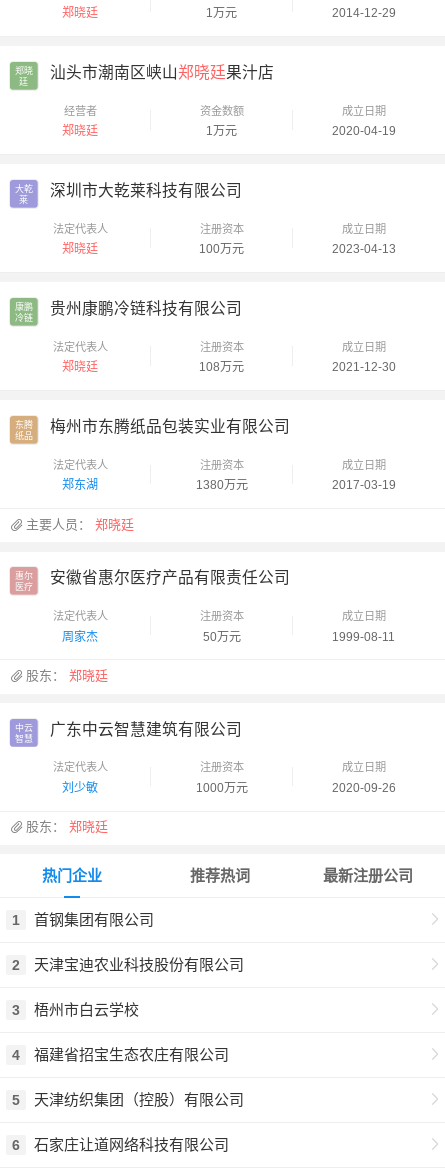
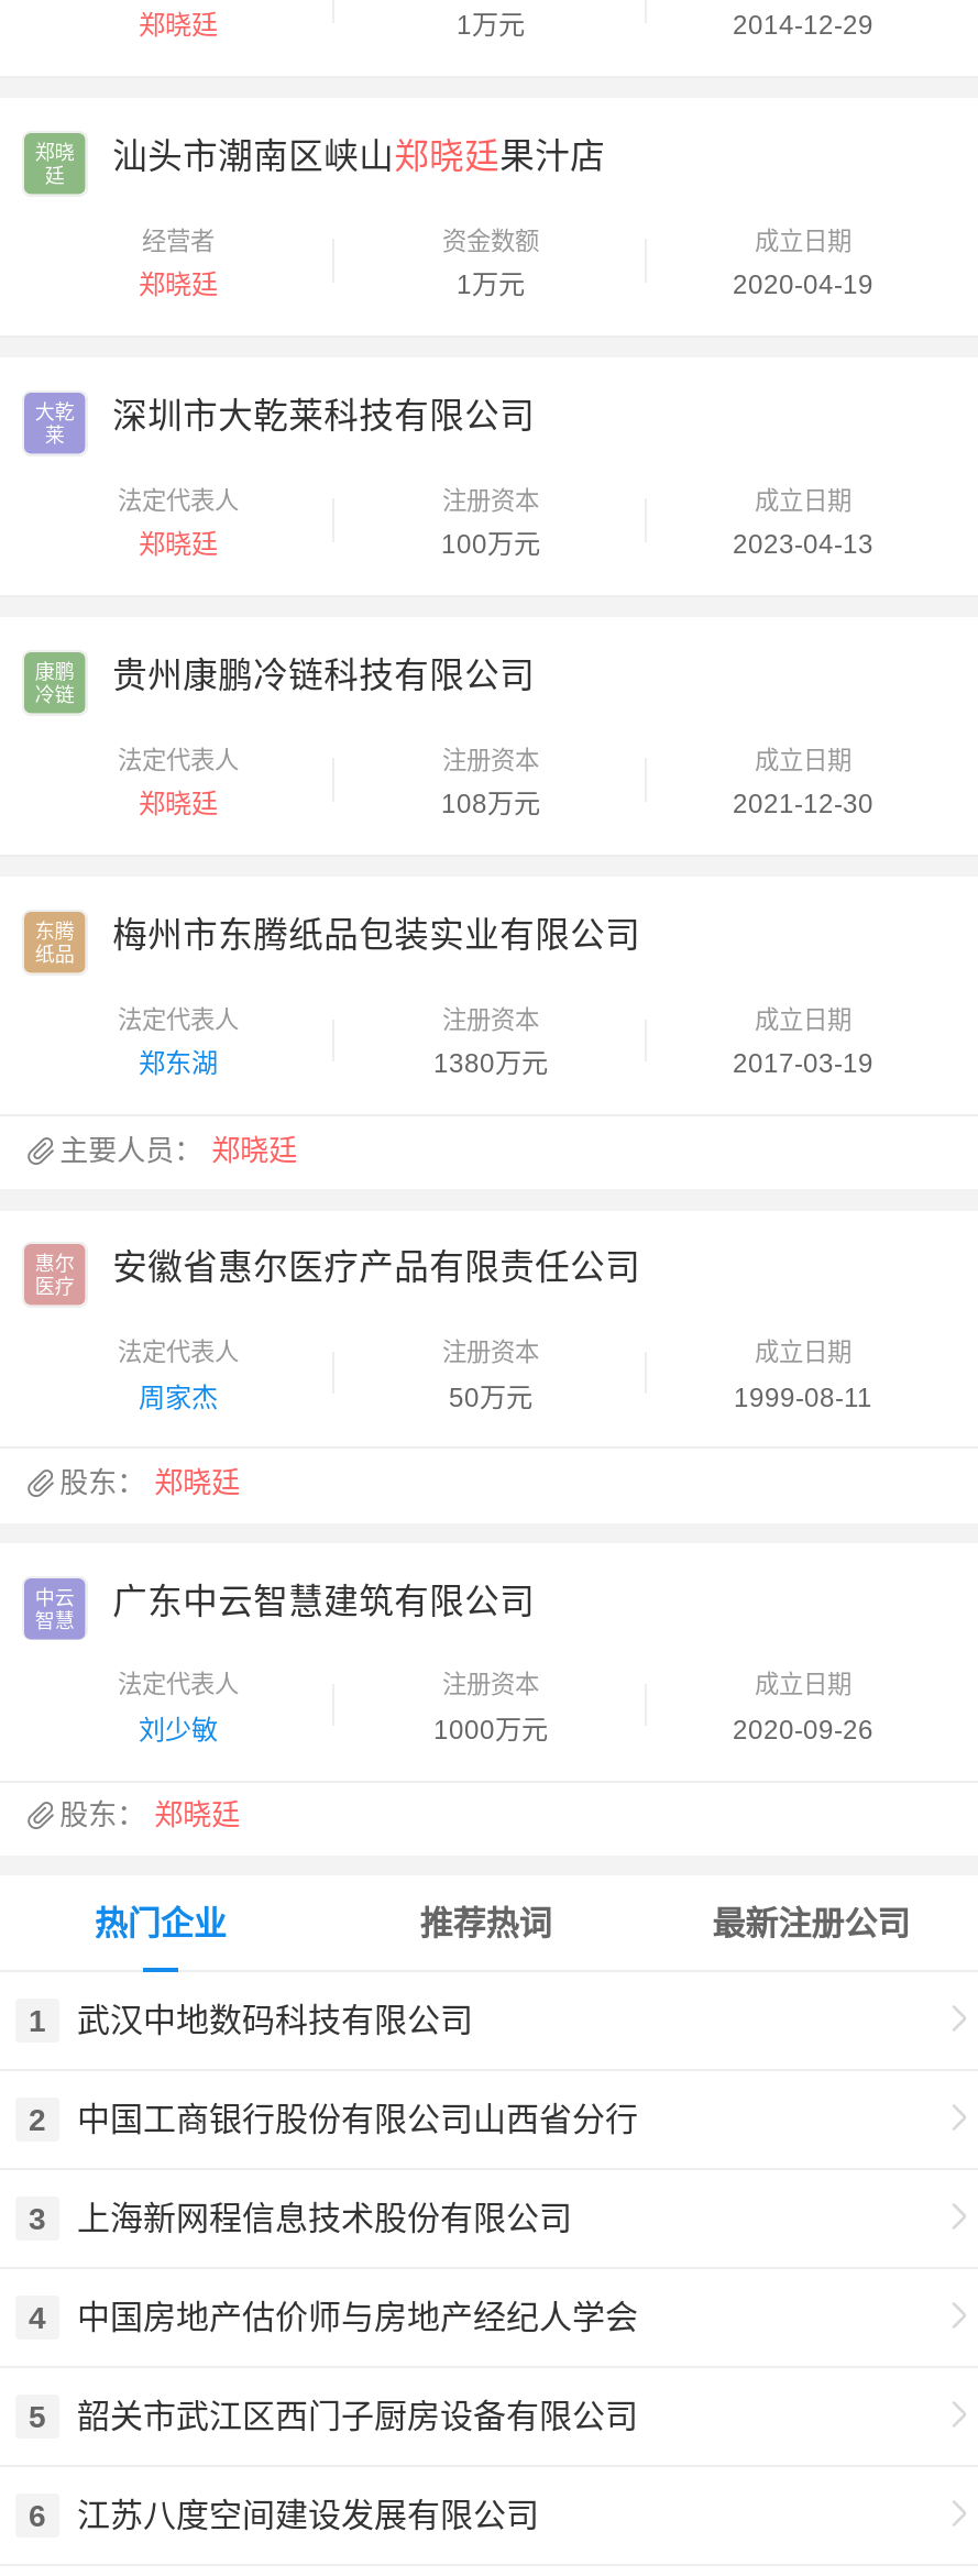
- 首钢集团有限公司
+ 武汉中地数码科技有限公司

- 天津宝迪农业科技股份有限公司
+ 中国工商银行股份有限公司山西省分行

- 梧州市白云学校
+ 上海新网程信息技术股份有限公司

- 福建省招宝生态农庄有限公司
+ 中国房地产估价师与房地产经纪人学会

- 天津纺织集团（控股）有限公司
+ 韶关市武江区西门子厨房设备有限公司

- 石家庄让道网络科技有限公司
+ 江苏八度空间建设发展有限公司
